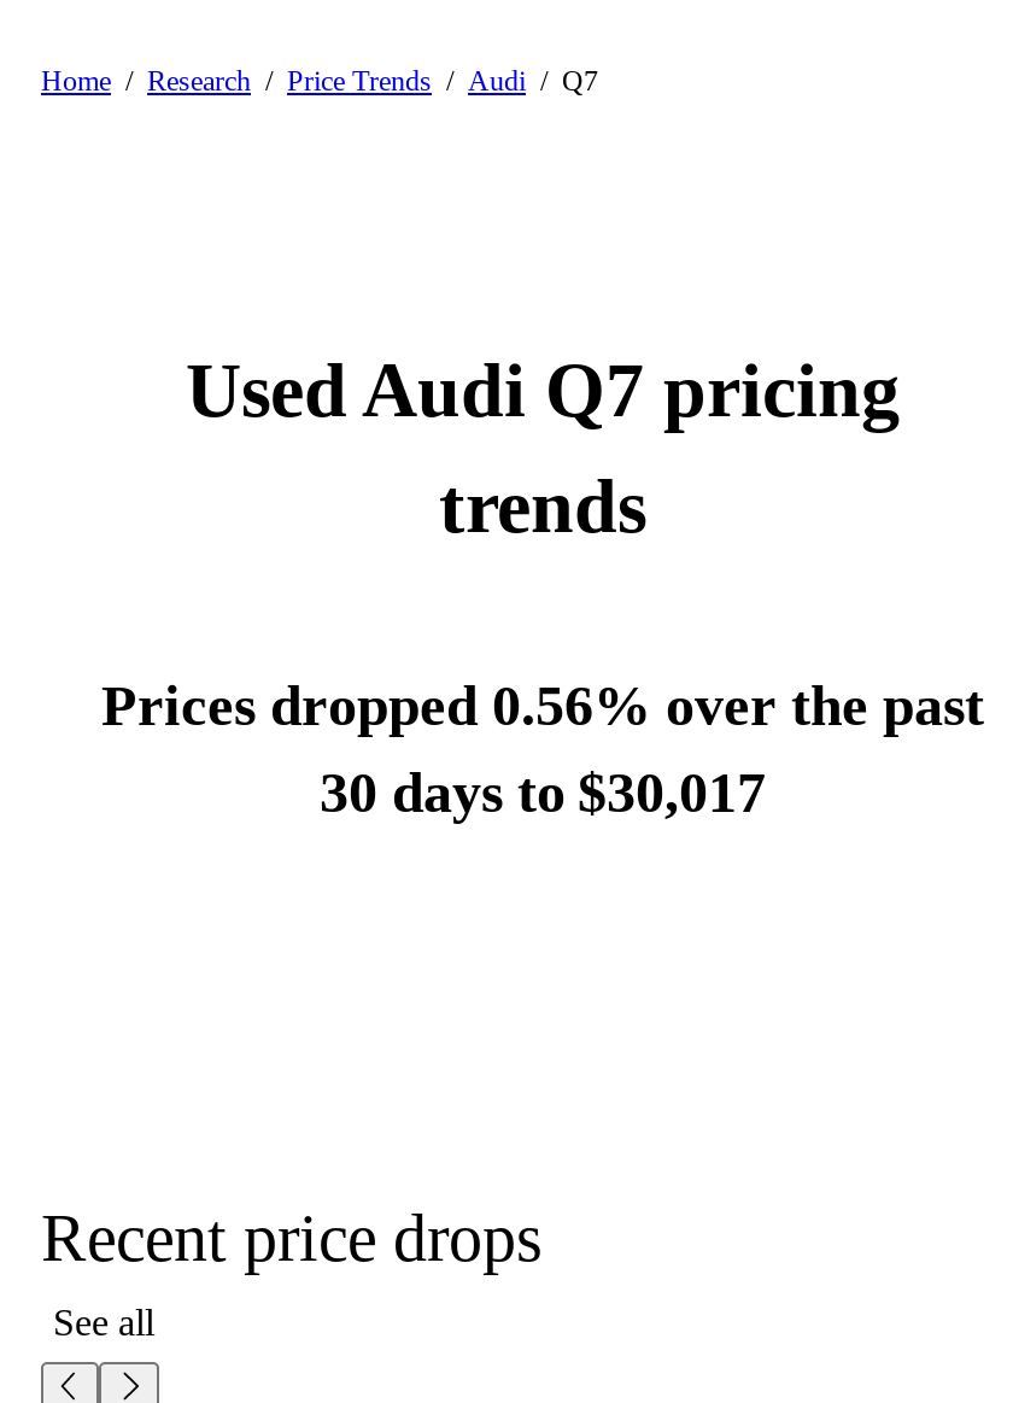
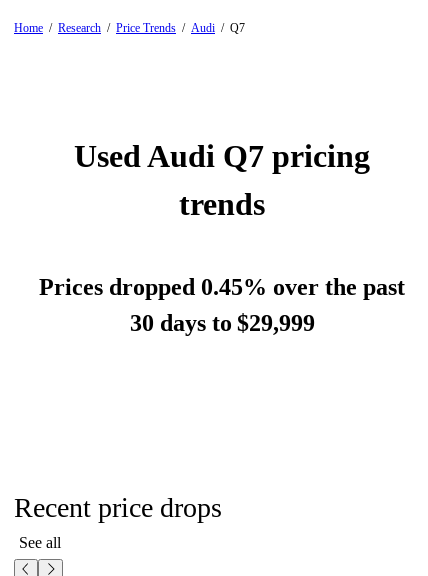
- Prices dropped 0.56% over the past
+ Prices dropped 0.45% over the past

- 30 days to $30,017
+ 30 days to $29,999
